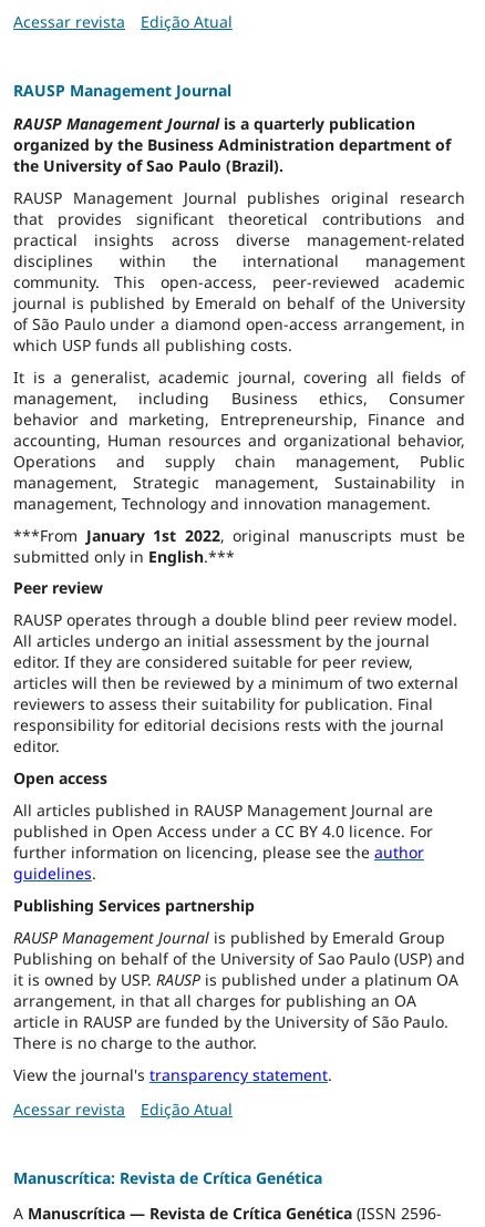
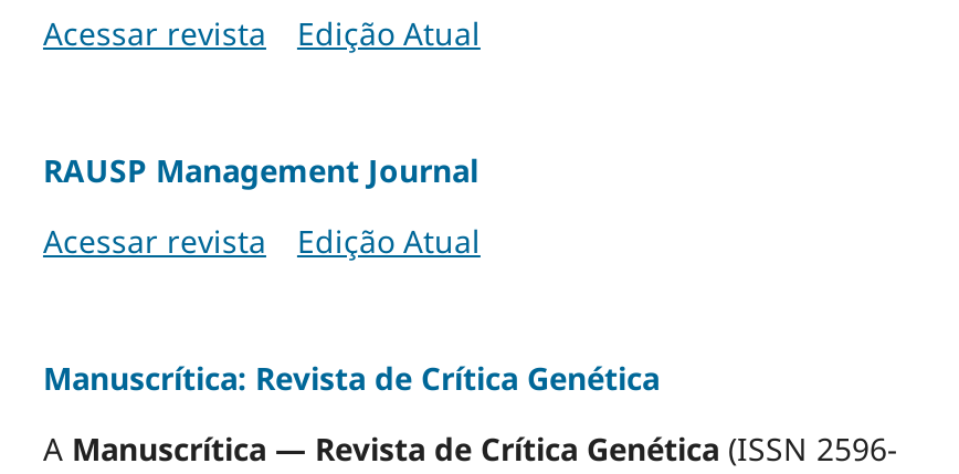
- RAUSP Management Journal is a quarterly publication
- organized by the Business Administration department of
- the University of Sao Paulo (Brazil).
- RAUSP Management Journal publishes original research
- that provides significant theoretical contributions and
- practical insights across diverse management-related
- disciplines within the international management
- community. This open-access, peer-reviewed academic
- journal is published by Emerald on behalf of the University
- of São Paulo under a diamond open-access arrangement, in
- which USP funds all publishing costs.
- It is a generalist, academic journal, covering all fields of
- management, including Business ethics, Consumer
- behavior and marketing, Entrepreneurship, Finance and
- accounting, Human resources and organizational behavior,
- Operations and supply chain management, Public
- management, Strategic management, Sustainability in
- management, Technology and innovation management.
- ***From January 1st 2022, original manuscripts must be
- submitted only in English.***
- Peer review
- RAUSP operates through a double blind peer review model.
- All articles undergo an initial assessment by the journal
- editor. If they are considered suitable for peer review,
- articles will then be reviewed by a minimum of two external
- reviewers to assess their suitability for publication. Final
- responsibility for editorial decisions rests with the journal
- editor.
- Open access
- All articles published in RAUSP Management Journal are
- published in Open Access under a CC BY 4.0 licence. For
- further information on licencing, please see the author
- guidelines.
- Publishing Services partnership
- RAUSP Management Journal is published by Emerald Group
- Publishing on behalf of the University of Sao Paulo (USP) and
- it is owned by USP. RAUSP is published under a platinum OA
- arrangement, in that all charges for publishing an OA
- article in RAUSP are funded by the University of São Paulo.
- There is no charge to the author.
- View the journal's transparency statement.
